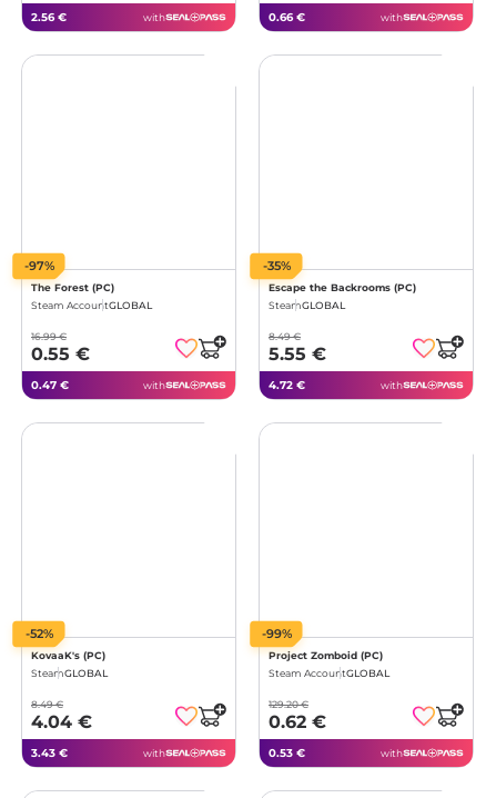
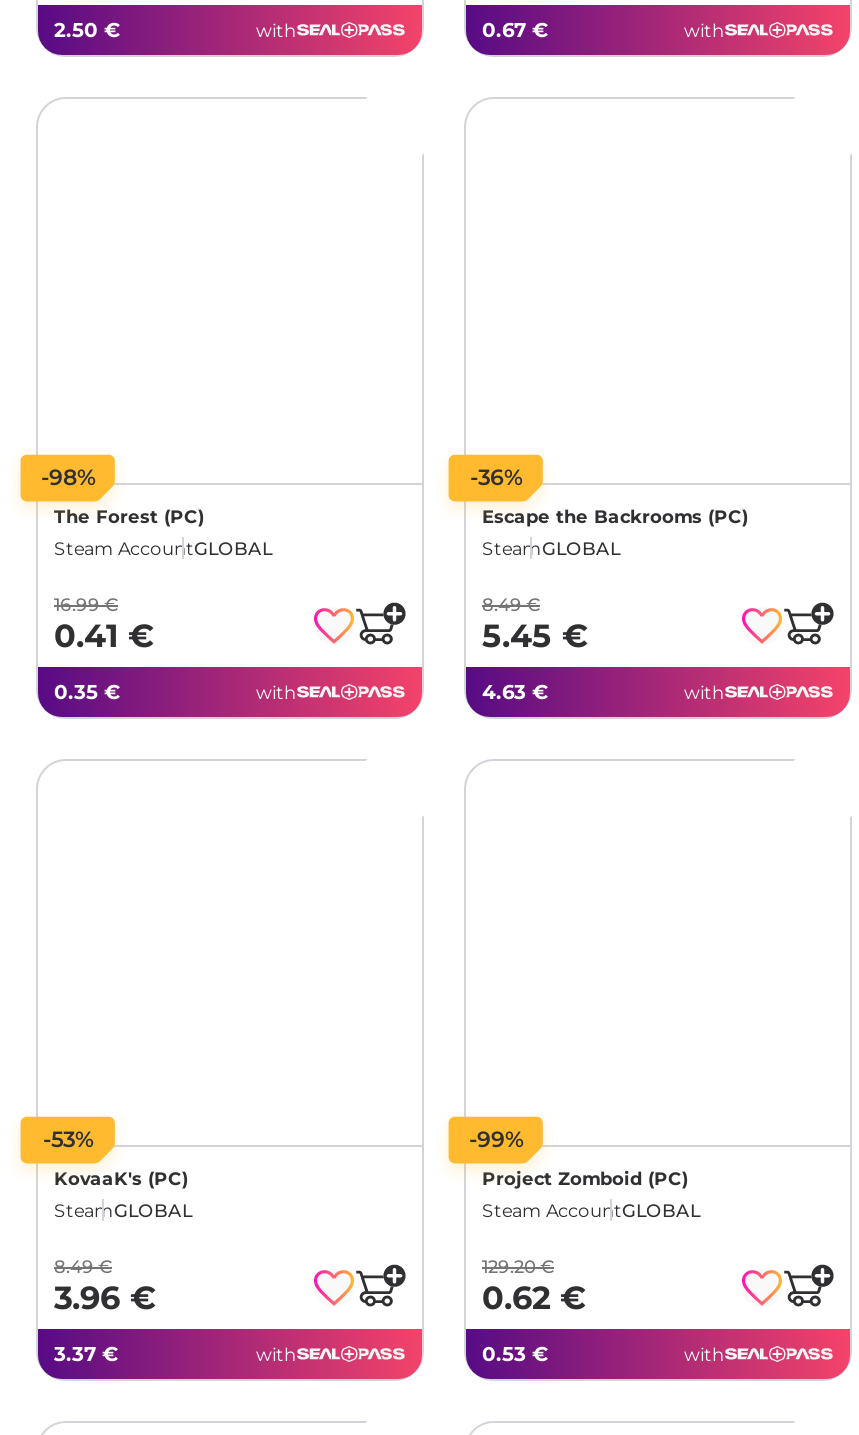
- 2.56 €
+ 2.50 €

- 0.66 €
+ 0.67 €

- -97%
+ -98%

- -35%
+ -36%

- 0.55 €
+ 0.41 €

- 5.55 €
+ 5.45 €

- 0.47 €
+ 0.35 €

- 4.72 €
+ 4.63 €

- -52%
+ -53%

- 4.04 €
+ 3.96 €

- 3.43 €
+ 3.37 €
